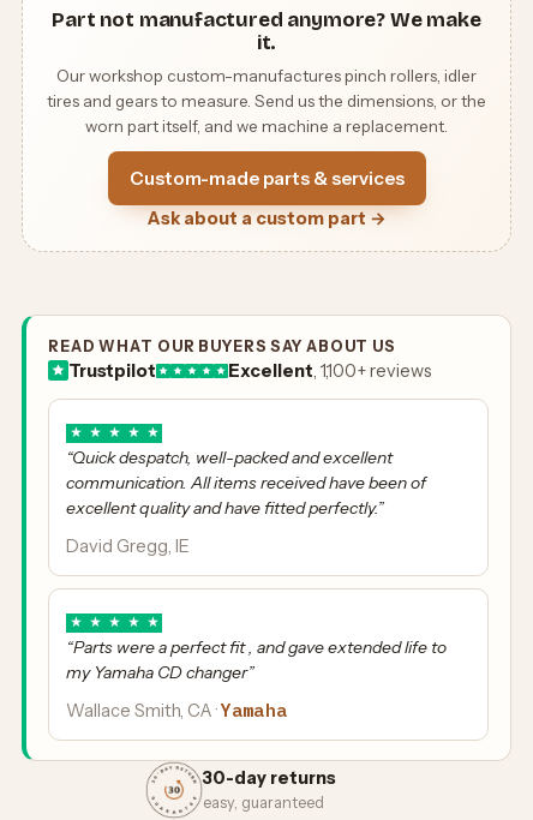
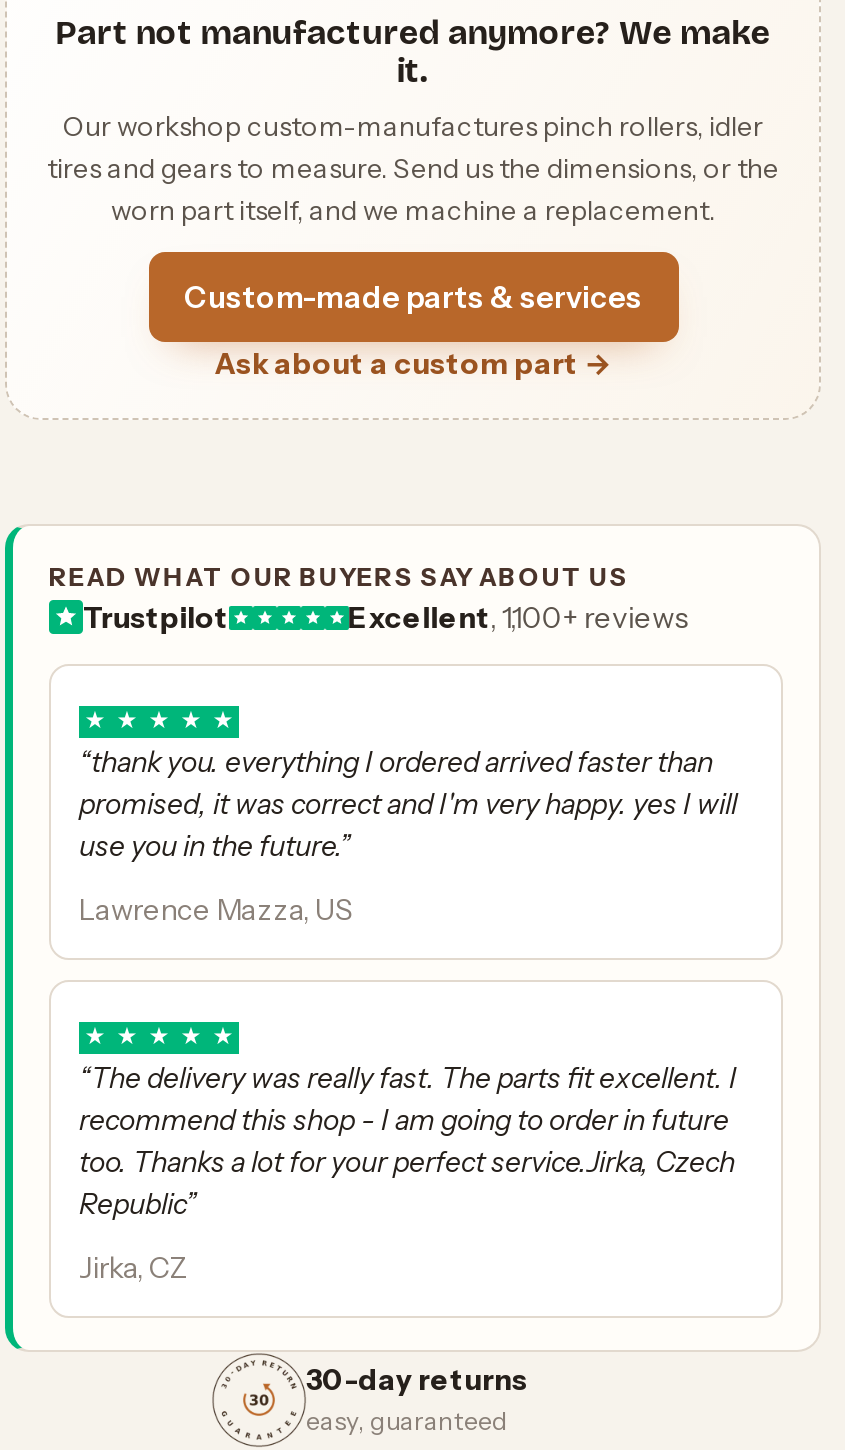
- “Quick despatch, well-packed and excellent
- communication. All items received have been of
- excellent quality and have fitted perfectly.”
+ “thank you. everything I ordered arrived faster than
+ promised, it was correct and I'm very happy. yes I will
+ use you in the future.”

- David Gregg, IE
+ Lawrence Mazza, US

- “Parts were a perfect fit , and gave extended life to
- my Yamaha CD changer”
+ “The delivery was really fast. The parts fit excellent. I
+ recommend this shop - I am going to order in future
+ too. Thanks a lot for your perfect service.Jirka, Czech
+ Republic”

- Wallace Smith, CA · Yamaha
+ Jirka, CZ
